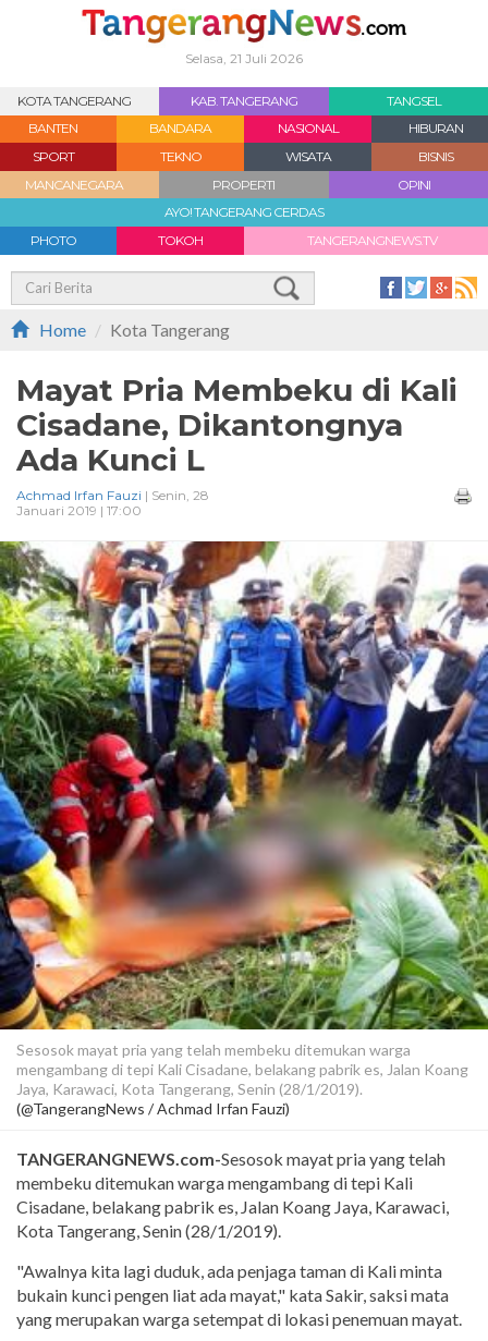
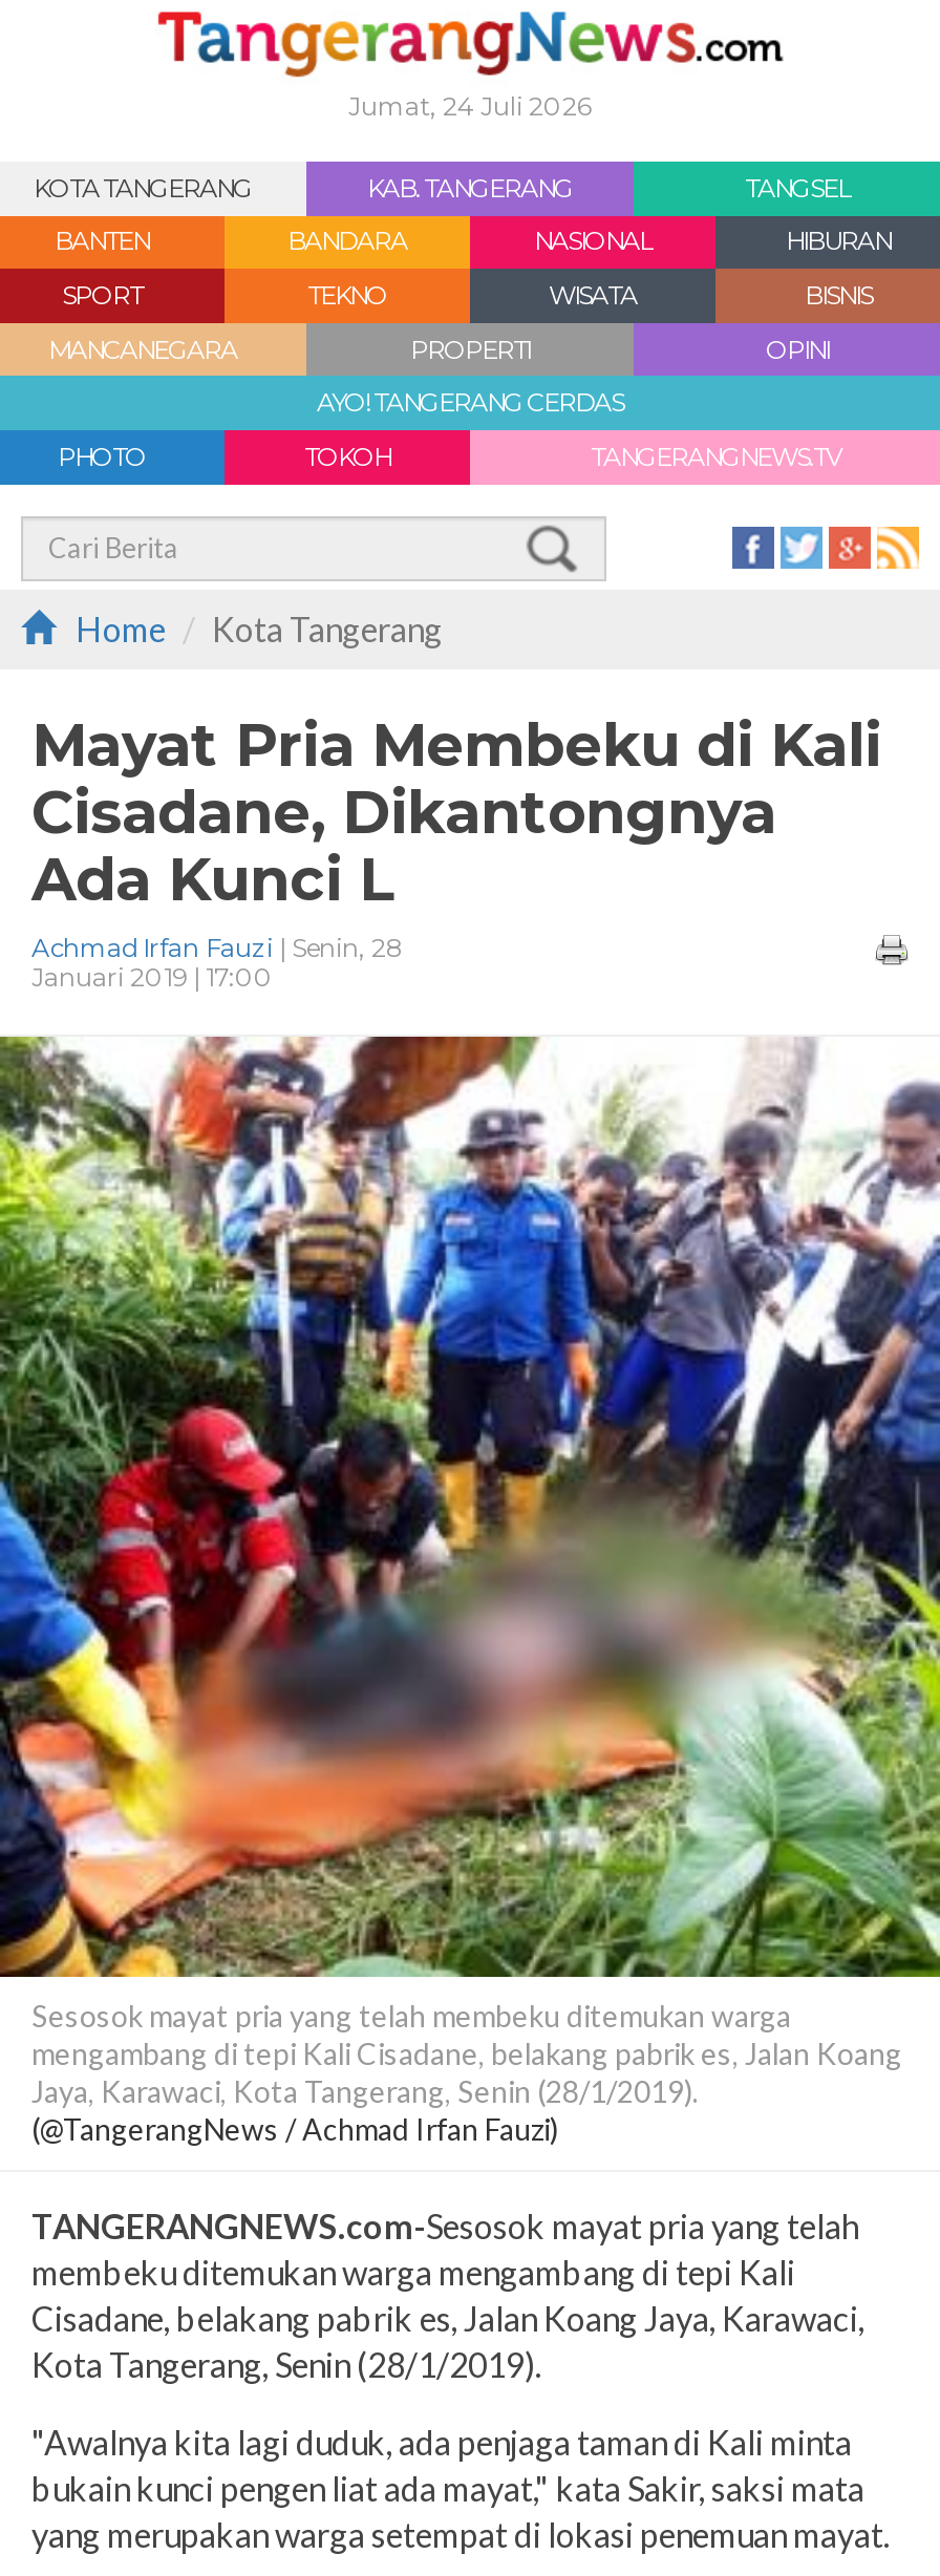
- Selasa, 21 Juli 2026
+ Jumat, 24 Juli 2026
